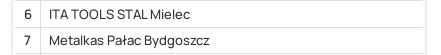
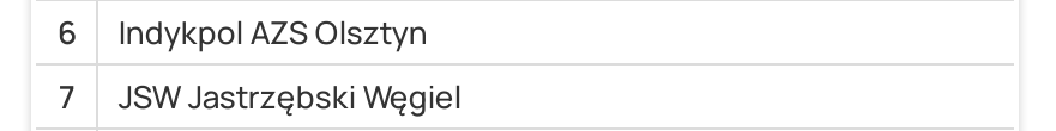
- ITA TOOLS STAL Mielec
+ Indykpol AZS Olsztyn

- Metalkas Pałac Bydgoszcz
+ JSW Jastrzębski Węgiel
